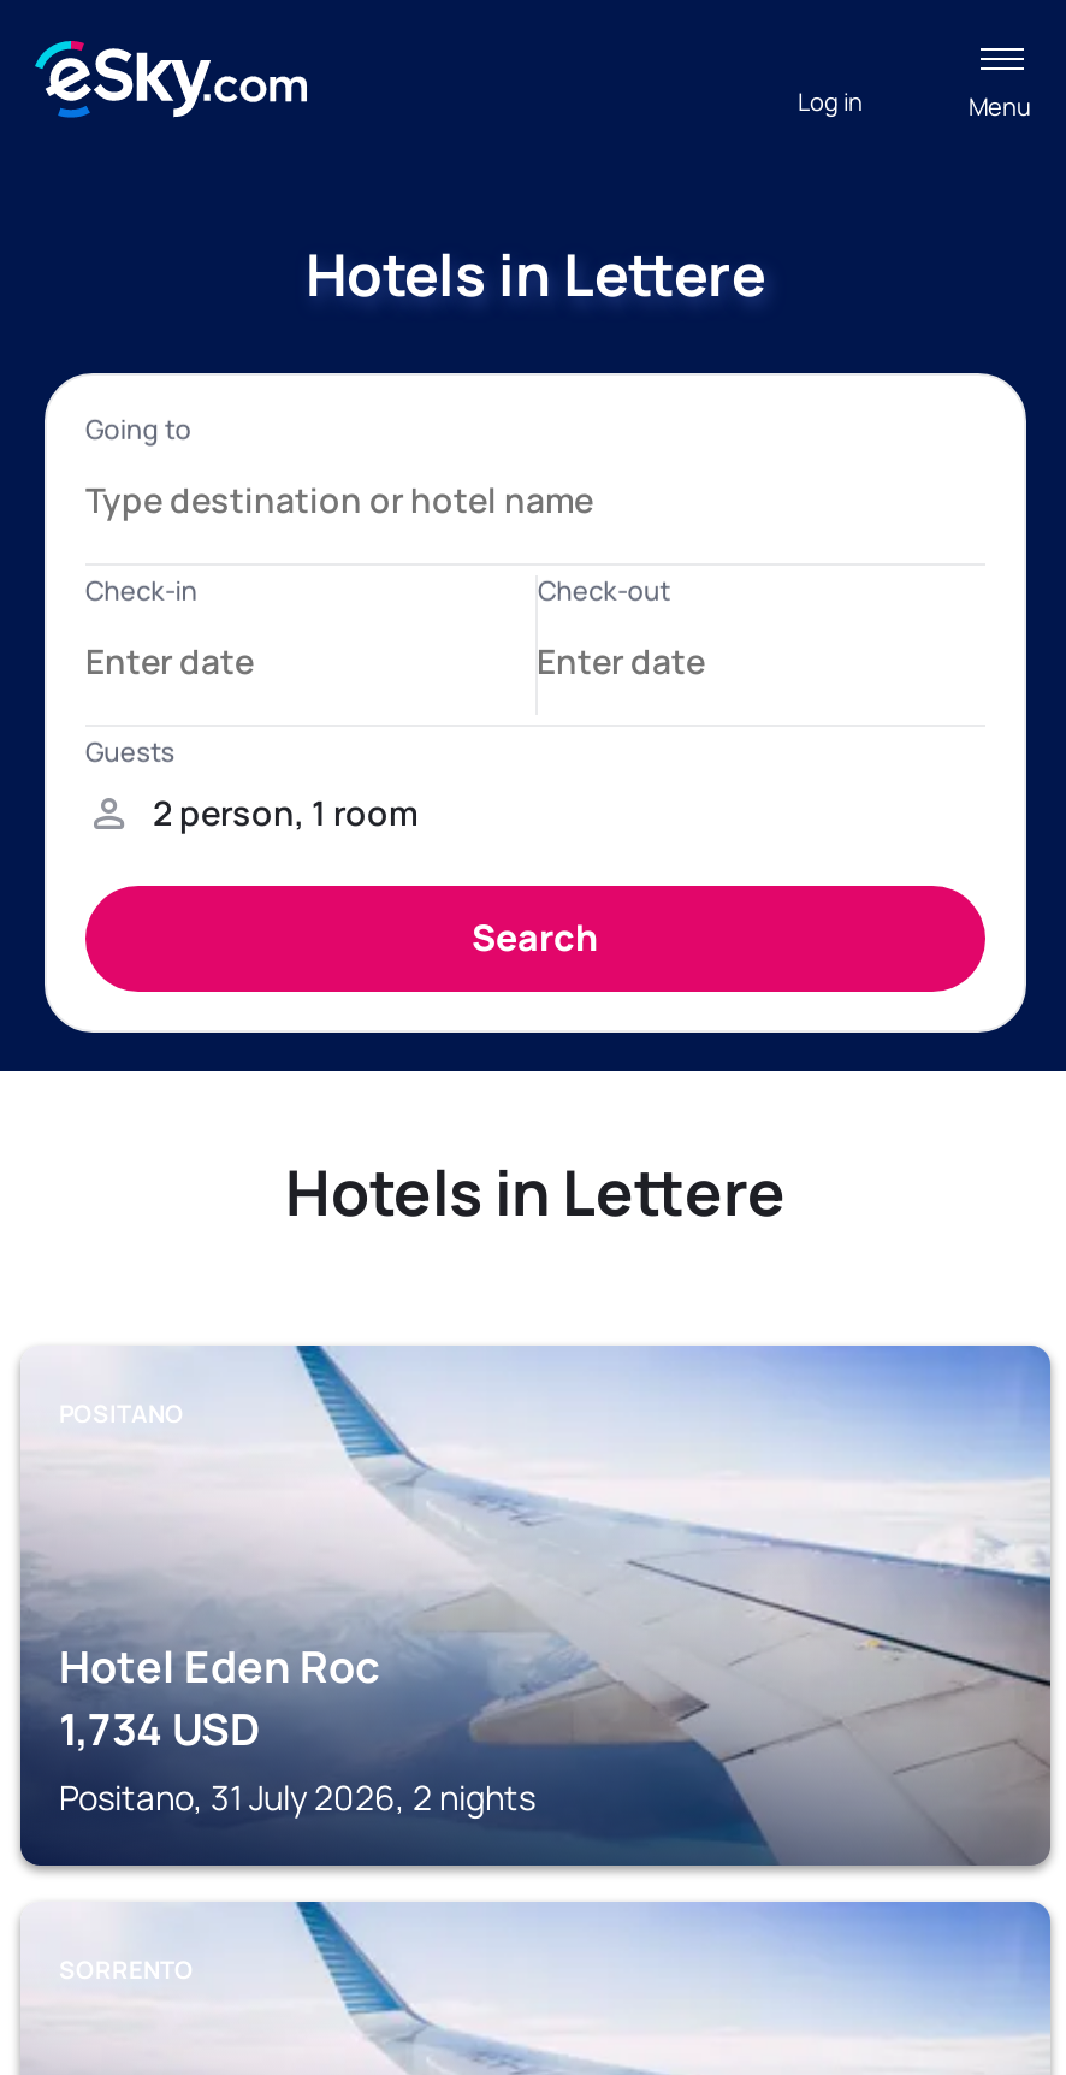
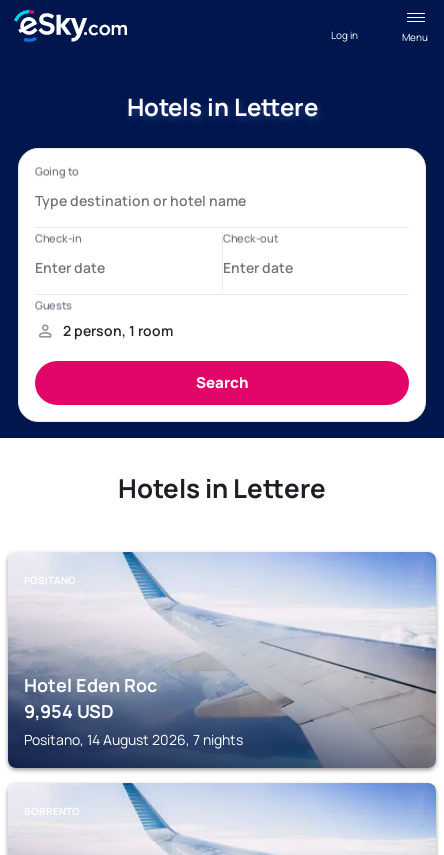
- 1,734 USD
+ 9,954 USD

- Positano, 31 July 2026, 2 nights
+ Positano, 14 August 2026, 7 nights
